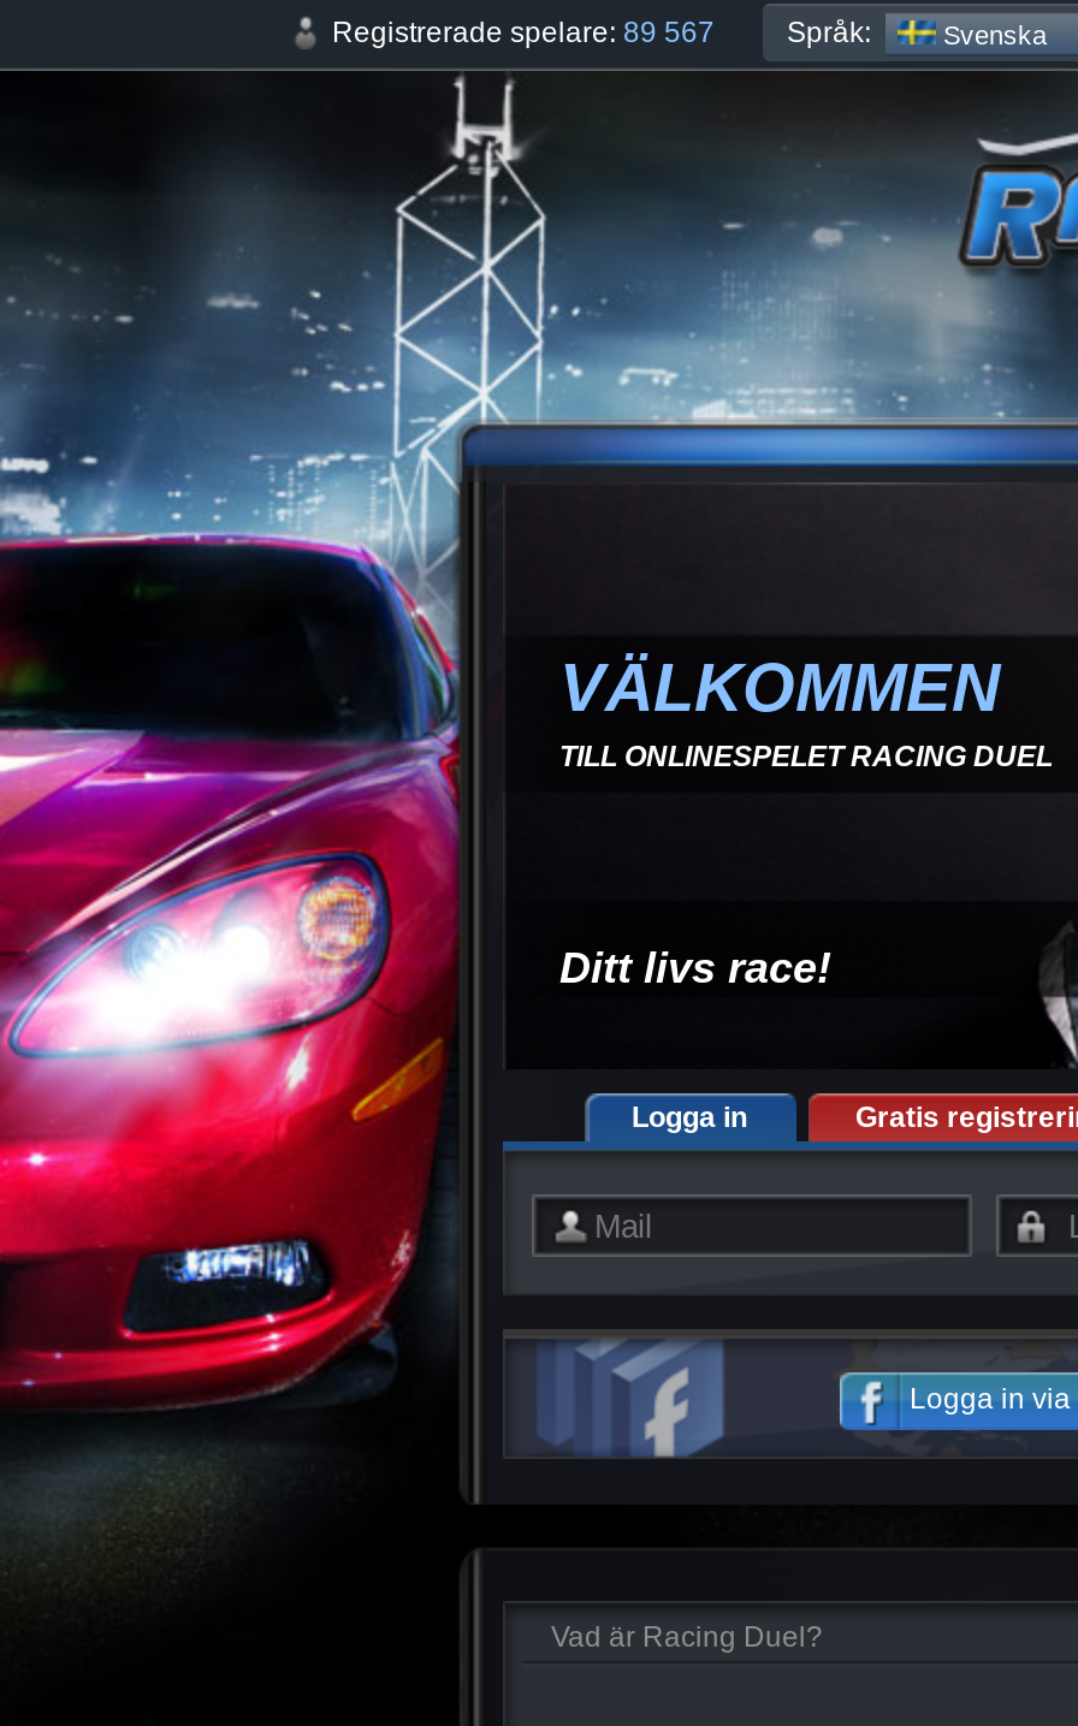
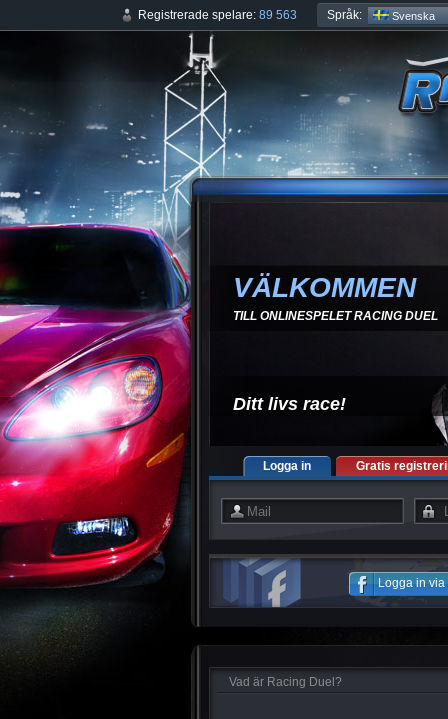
- Registrerade spelare: 89 567
+ Registrerade spelare: 89 563
